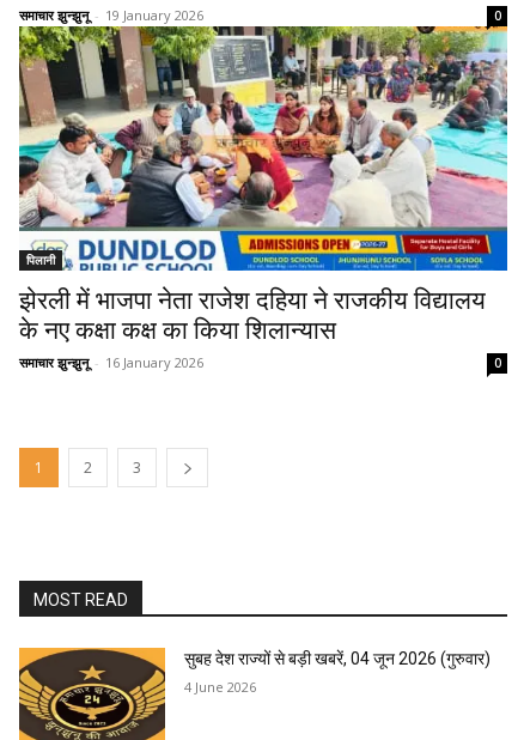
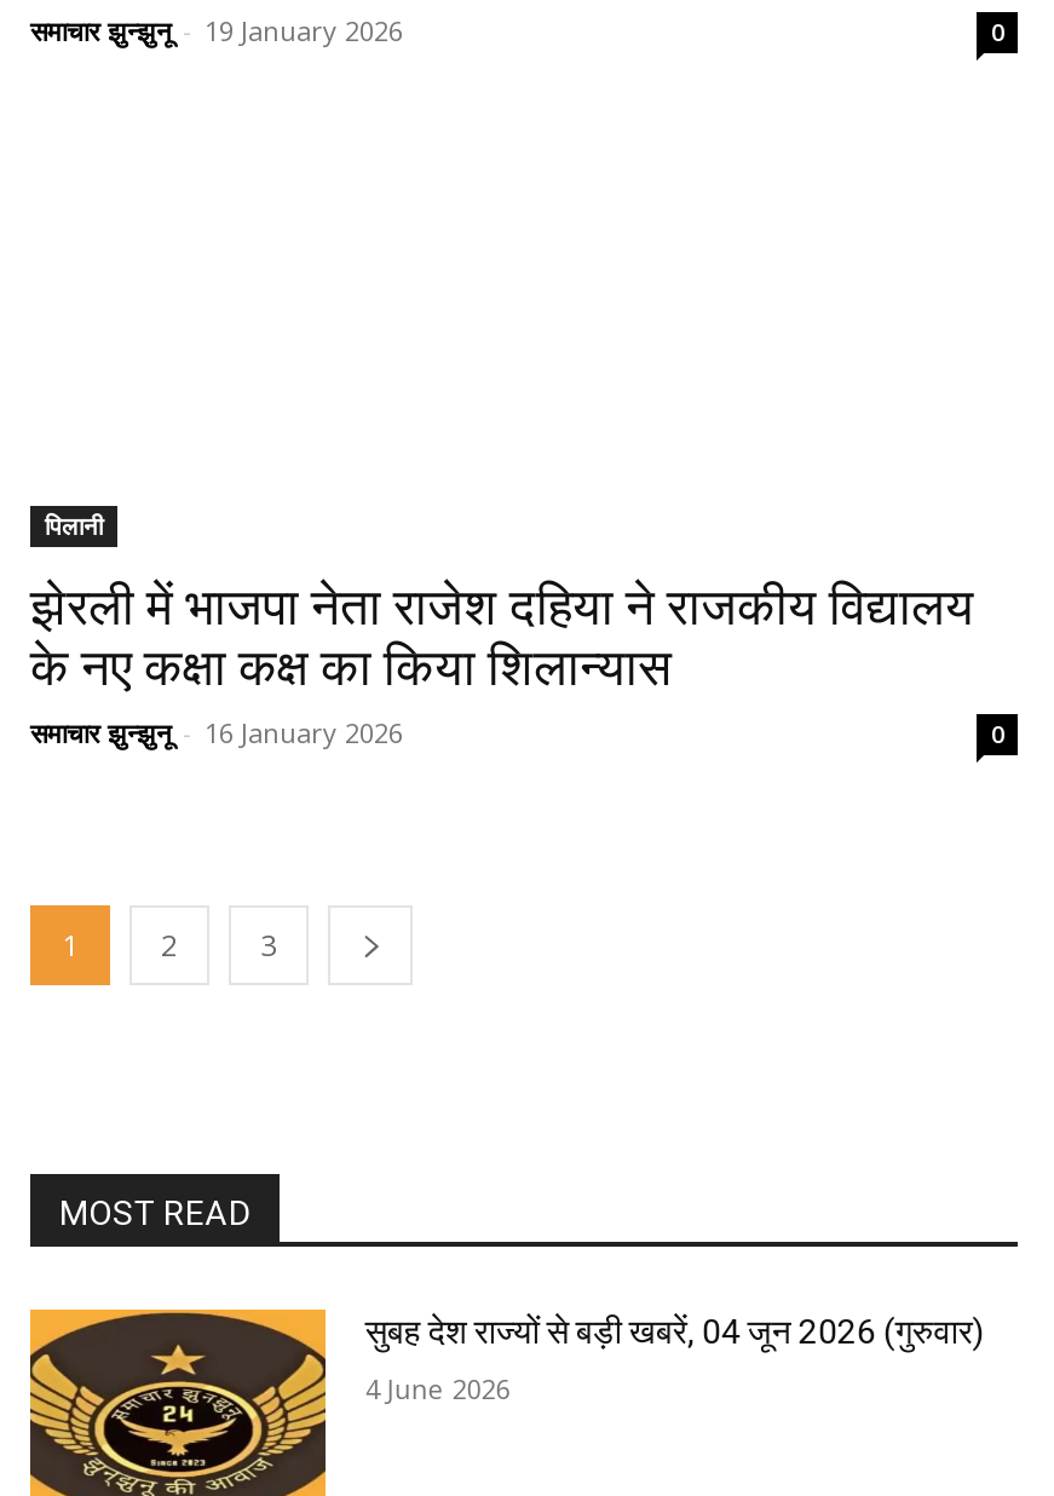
- [image]
